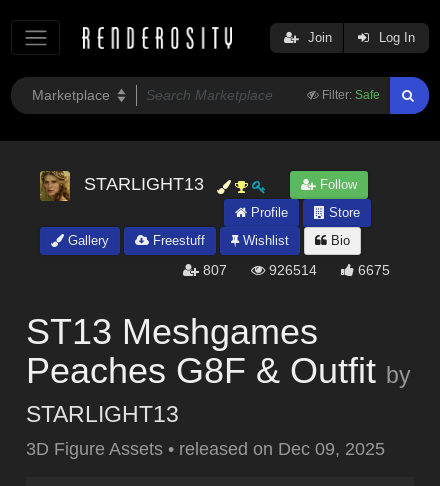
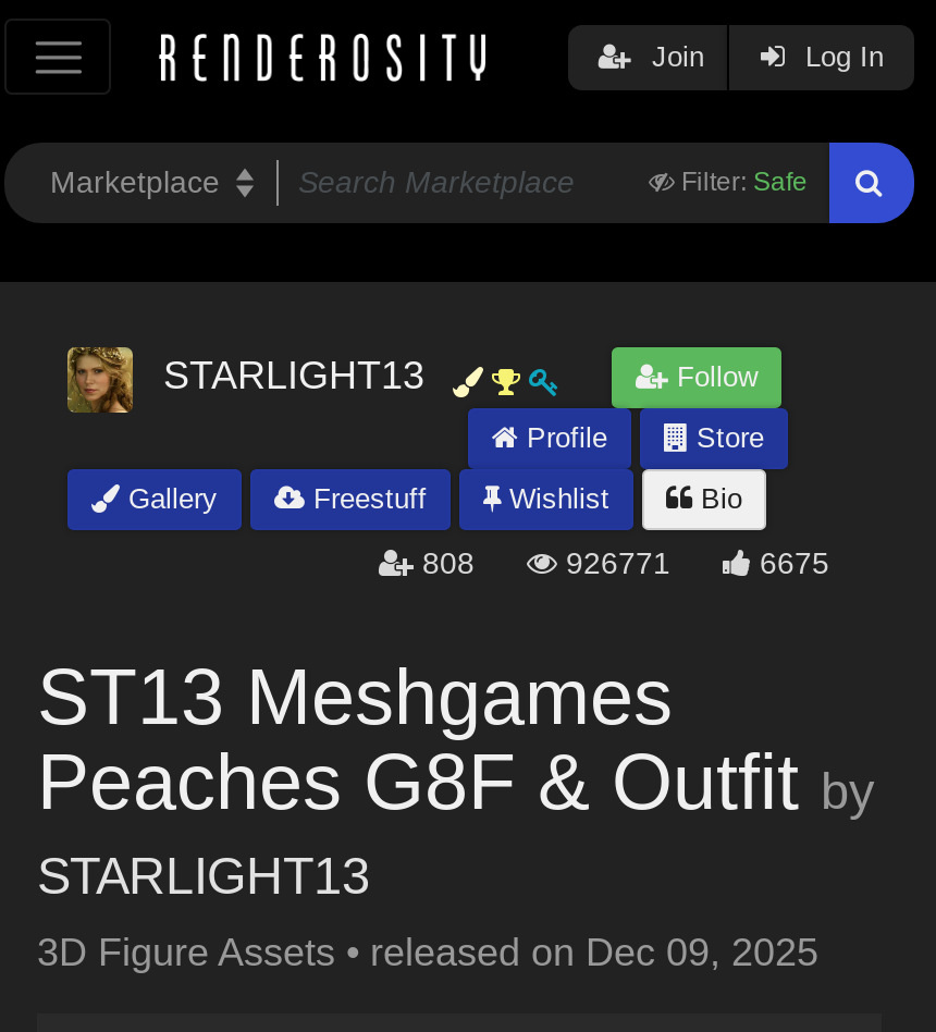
- 807
+ 808

- 926514
+ 926771
